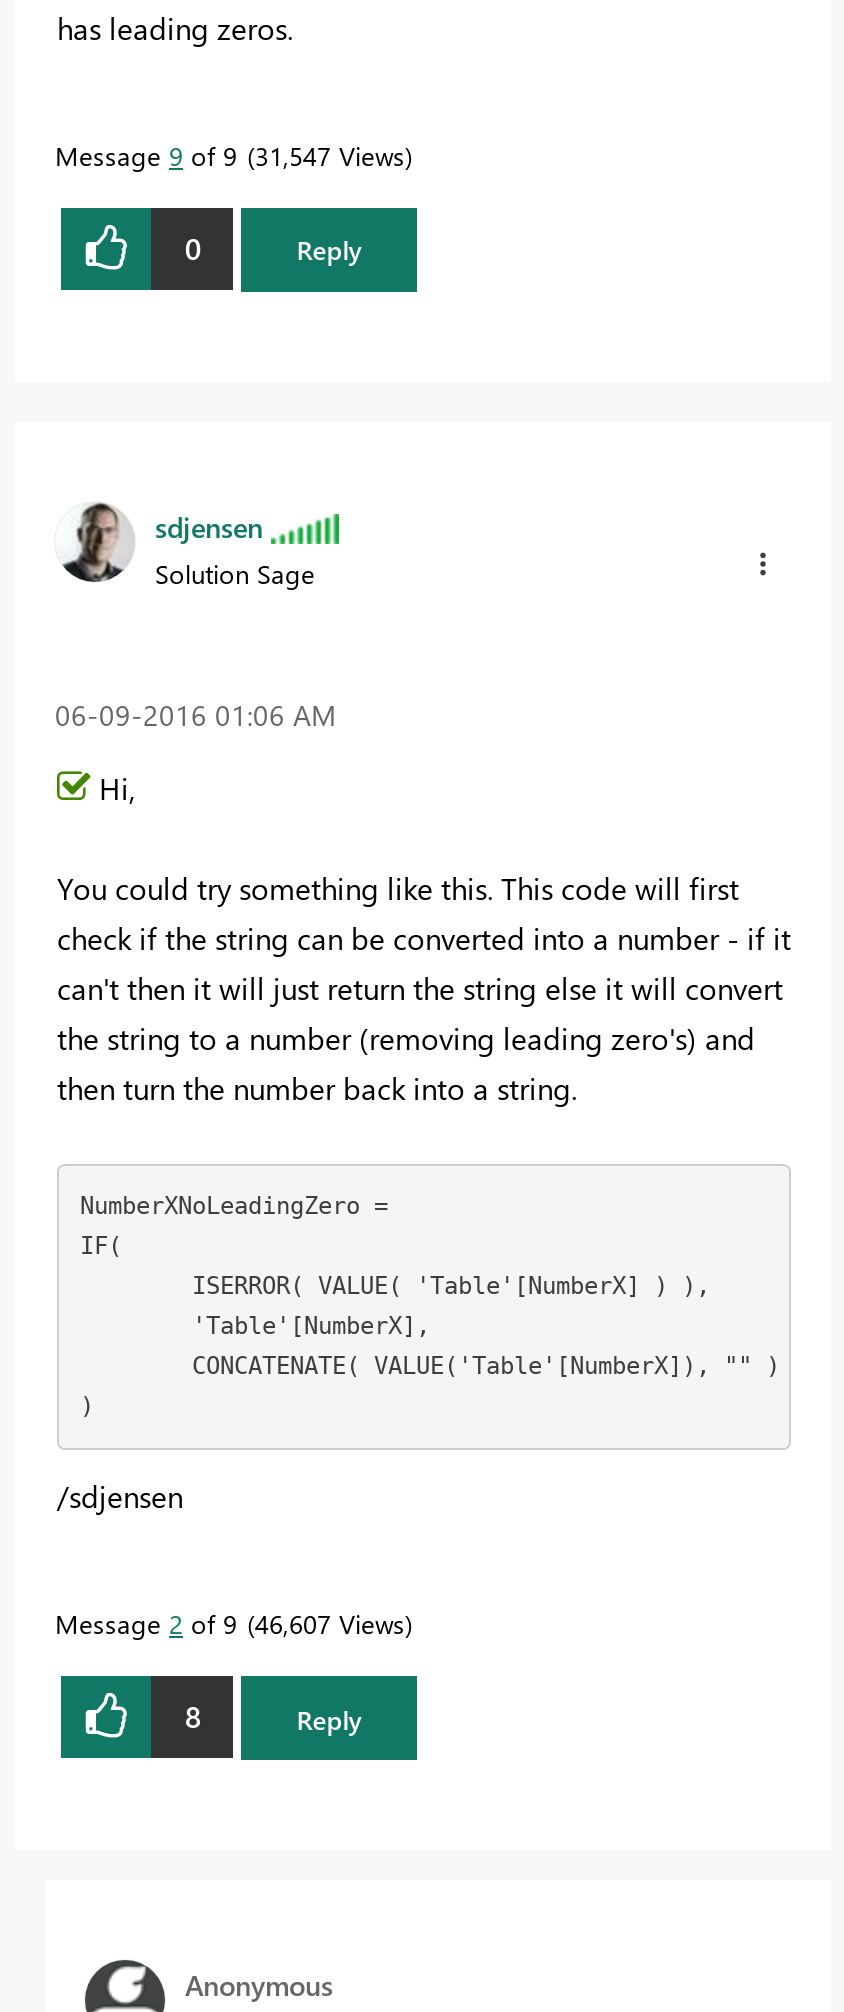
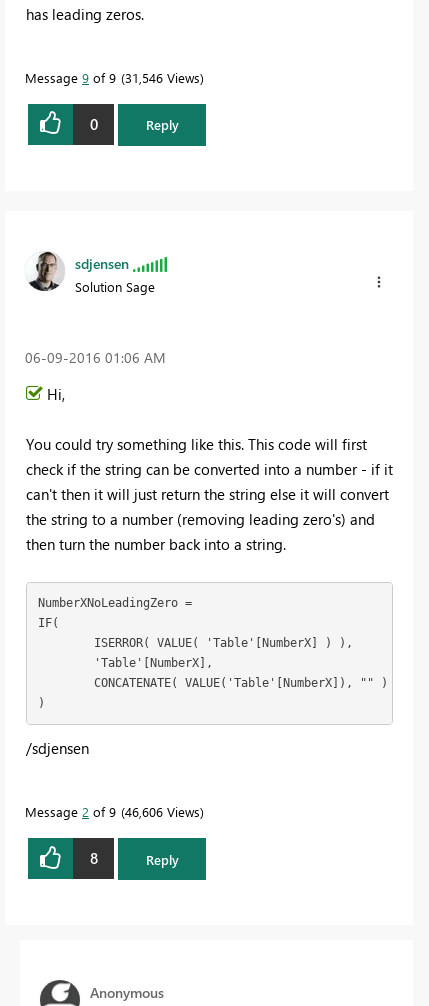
- Message 9 of 9 31,547 Views
+ Message 9 of 9 31,546 Views

- Message 2 of 9 46,607 Views
+ Message 2 of 9 46,606 Views
